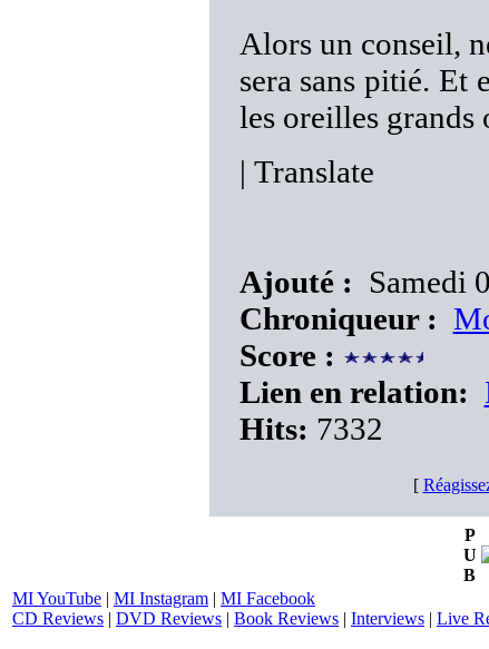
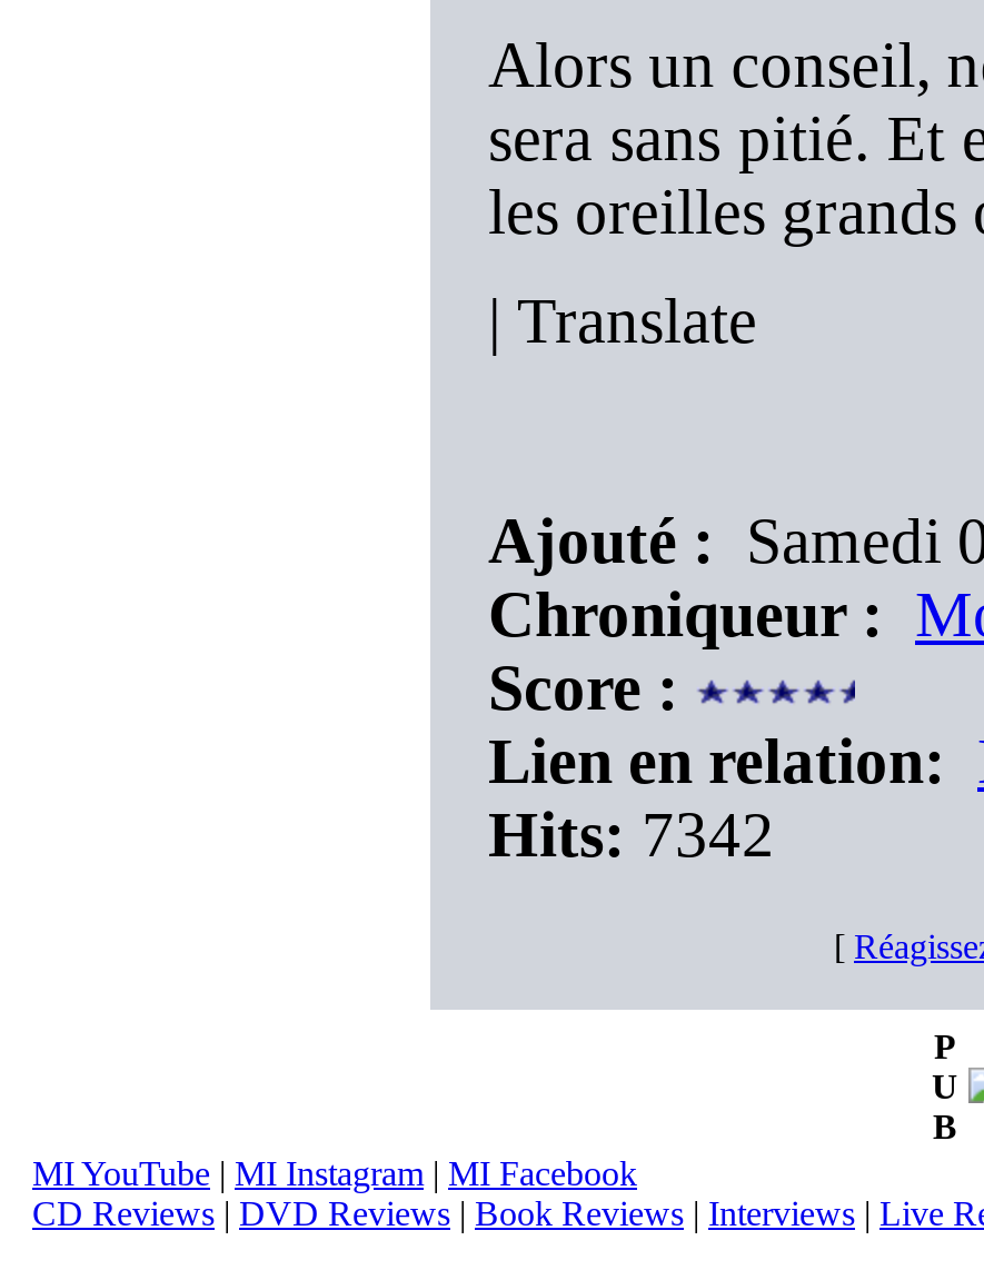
- Hits: 7332
+ Hits: 7342
